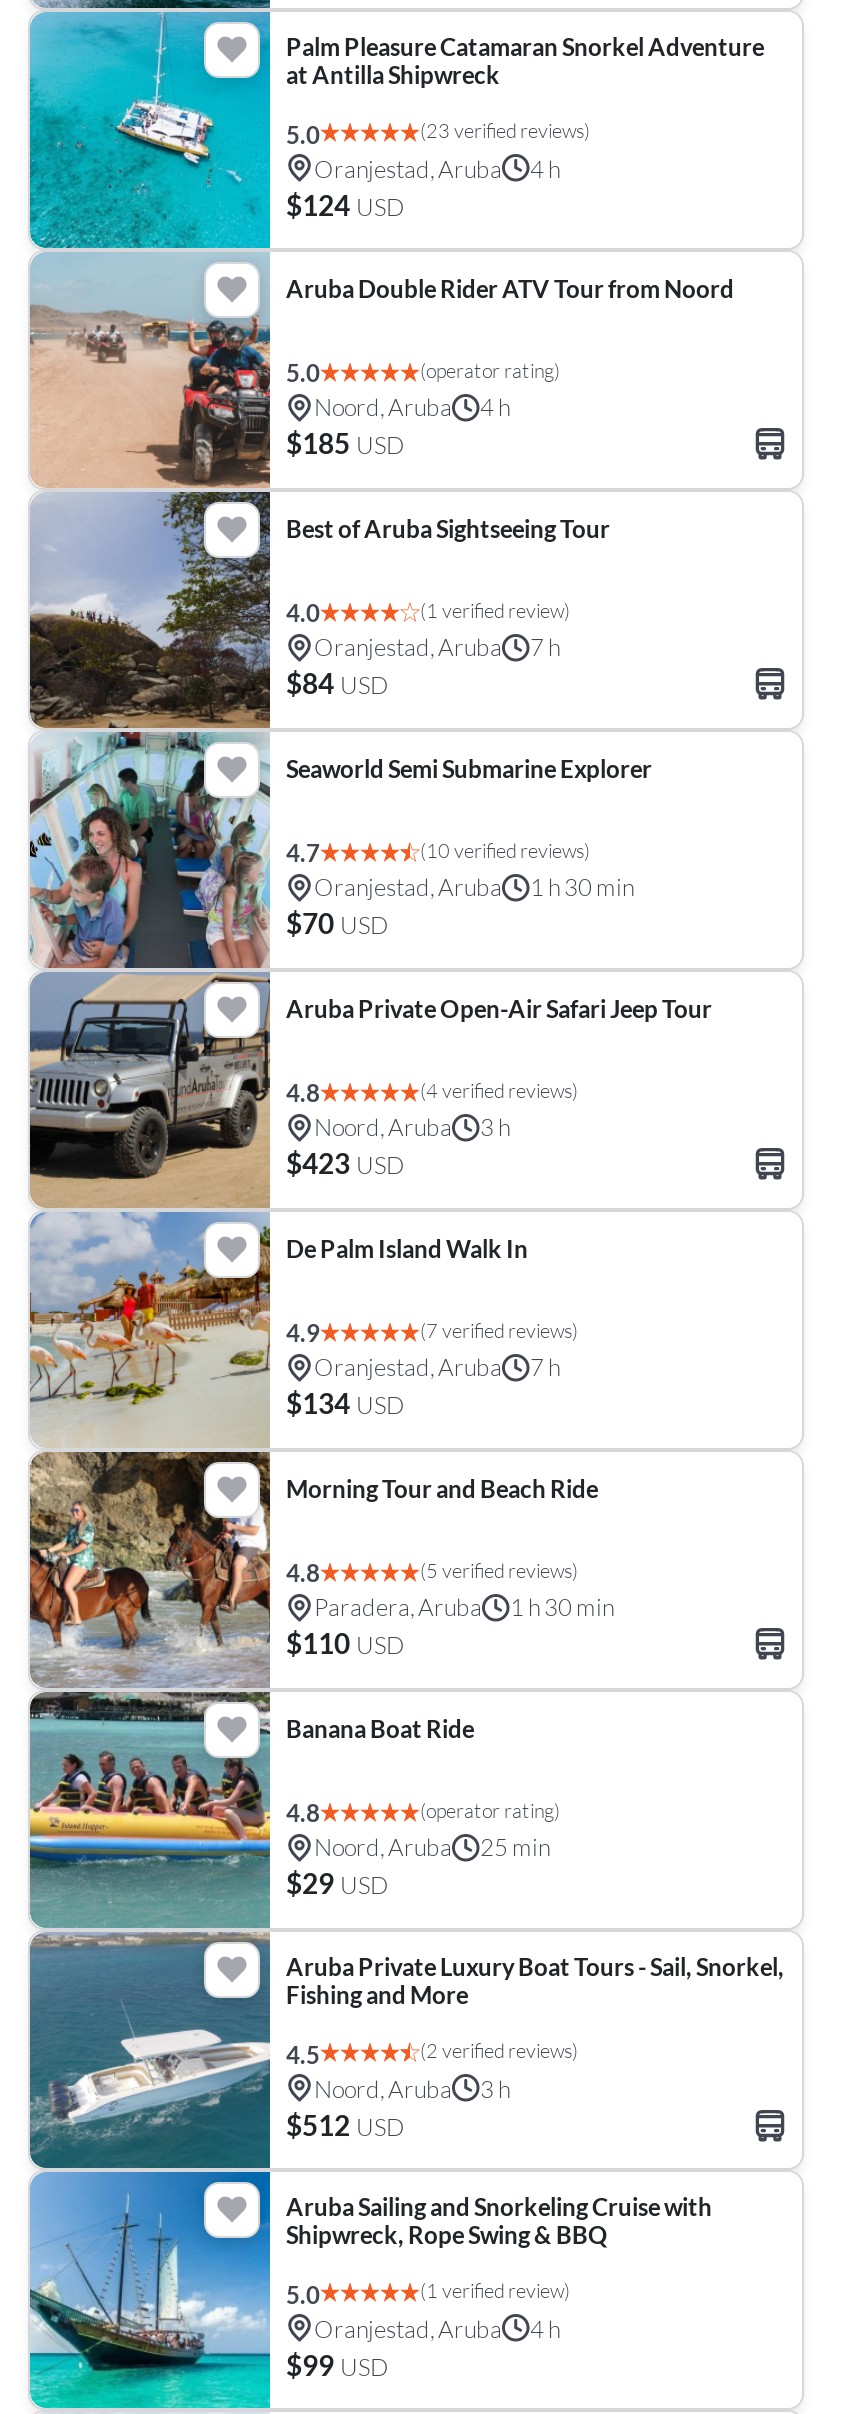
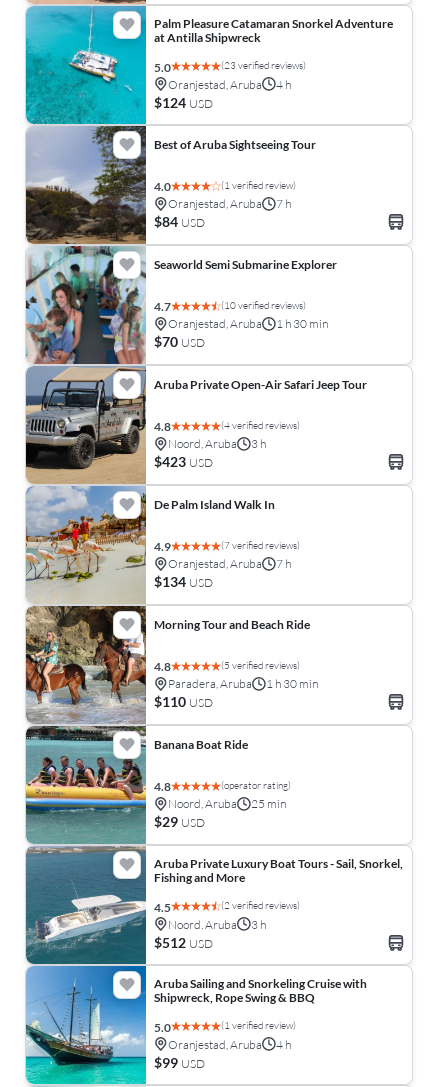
- [image]
- Aruba Double Rider ATV Tour from Noord
- 5.0
- (operator rating)
- Noord, Aruba
- 4 h
- $185 USD
